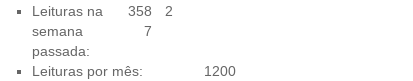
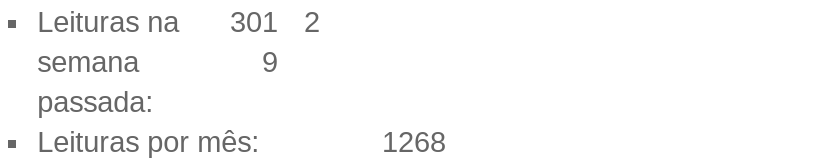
- Leituras na 358 2
+ Leituras na 301 2

- 7
+ 9

- 1200
+ 1268
